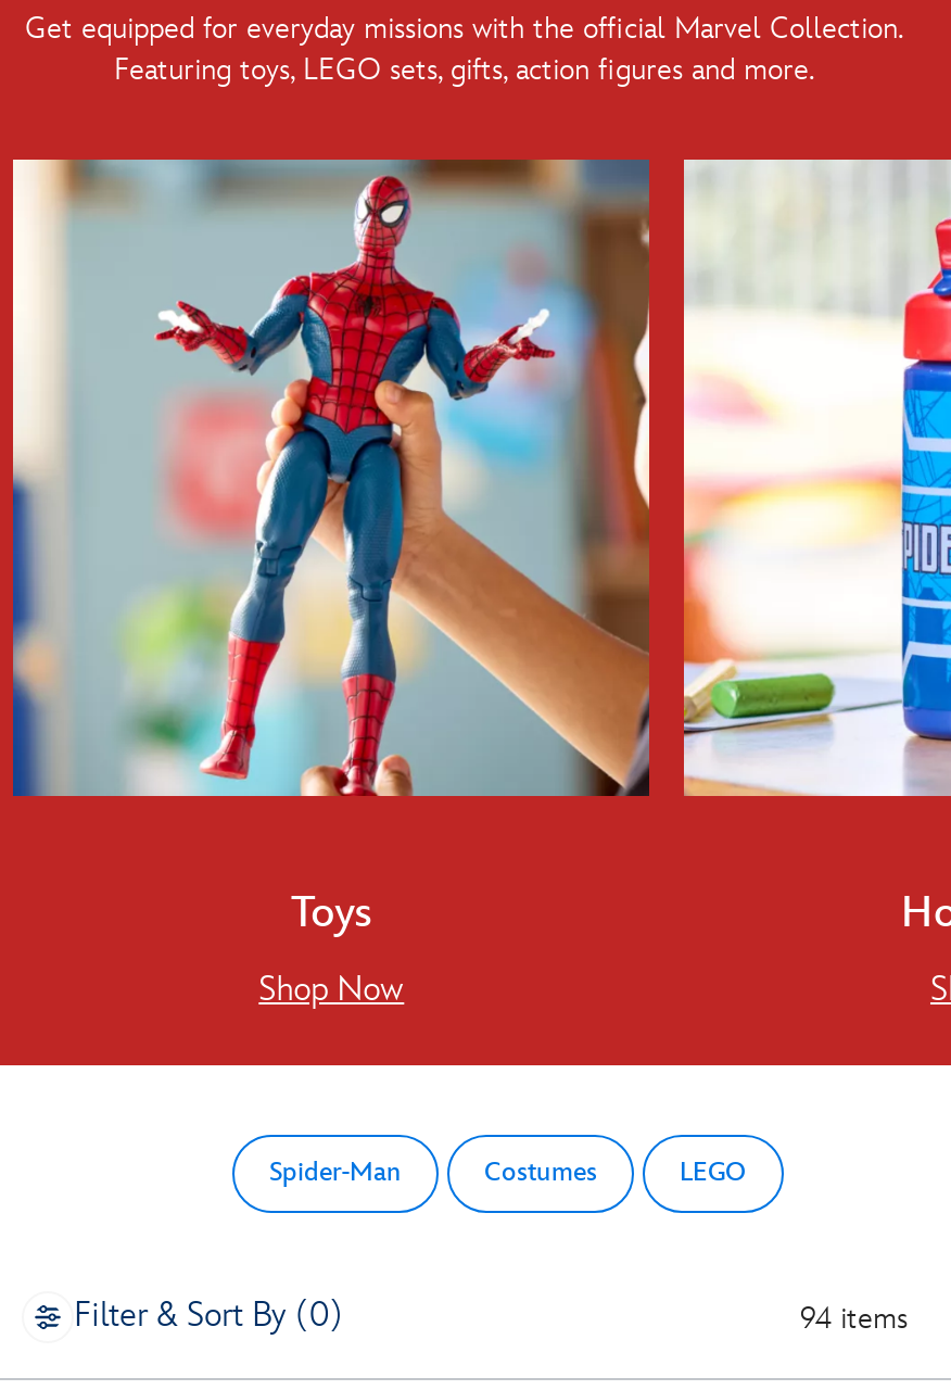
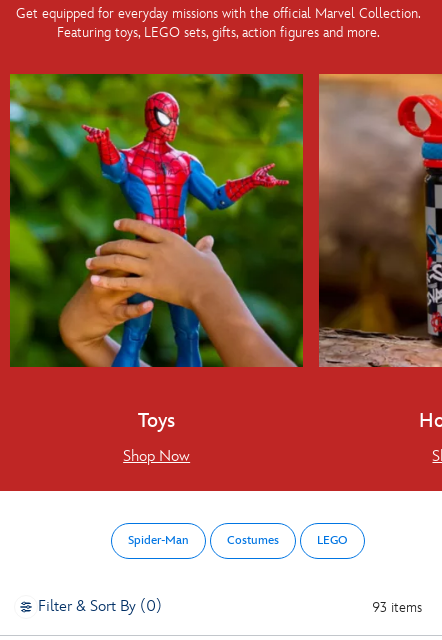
- [image]
+ [image]

- [image]
+ [image]

- 94 items
+ 93 items
